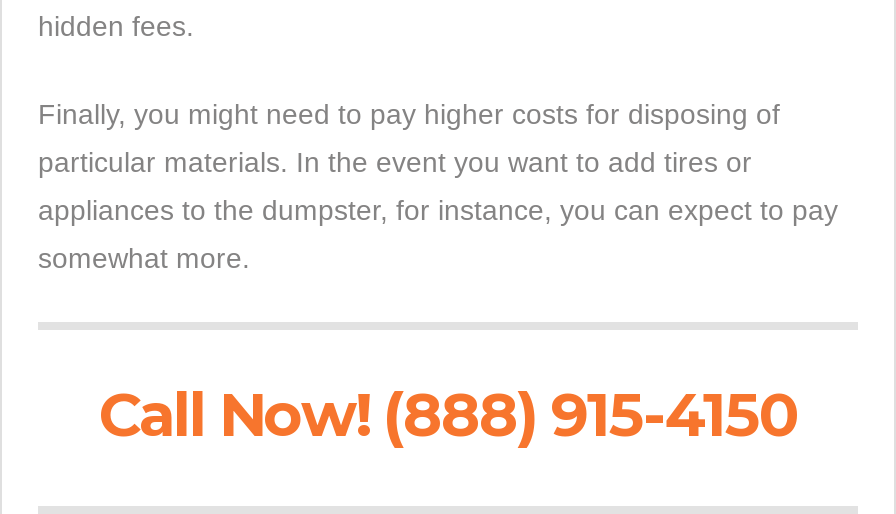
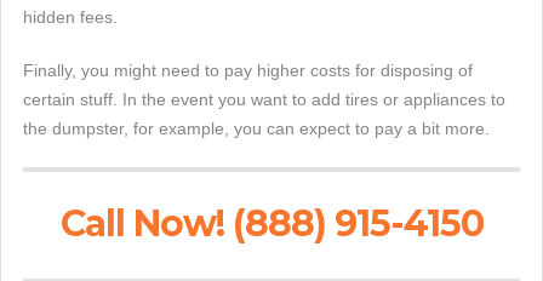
- particular materials. In the event you want to add tires or
- appliances to the dumpster, for instance, you can expect to pay
- somewhat more.
+ certain stuff. In the event you want to add tires or appliances to
+ the dumpster, for example, you can expect to pay a bit more.
